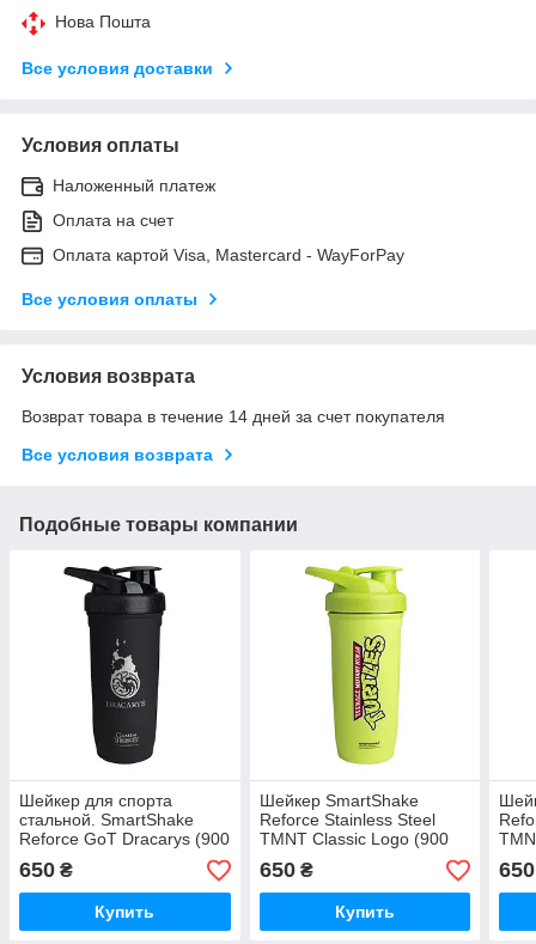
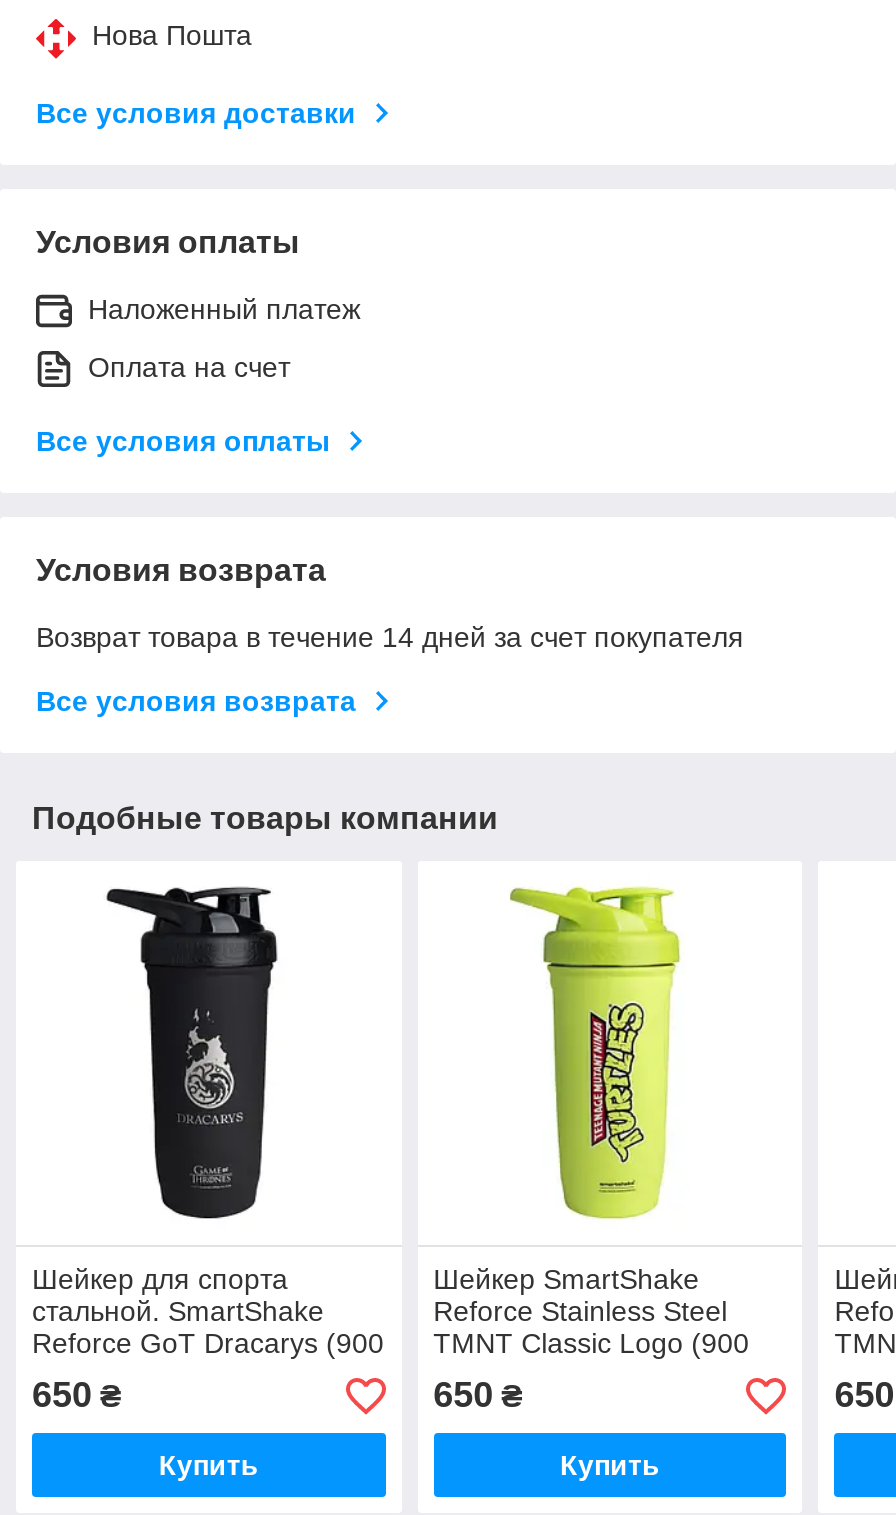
- Оплата картой Visa, Mastercard - WayForPay
